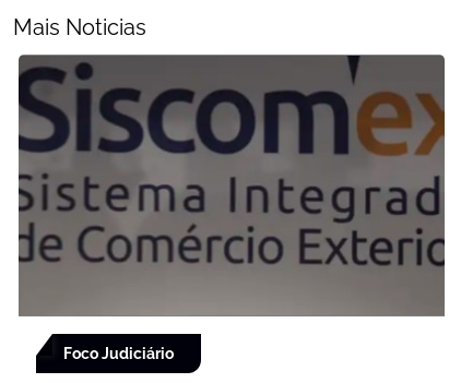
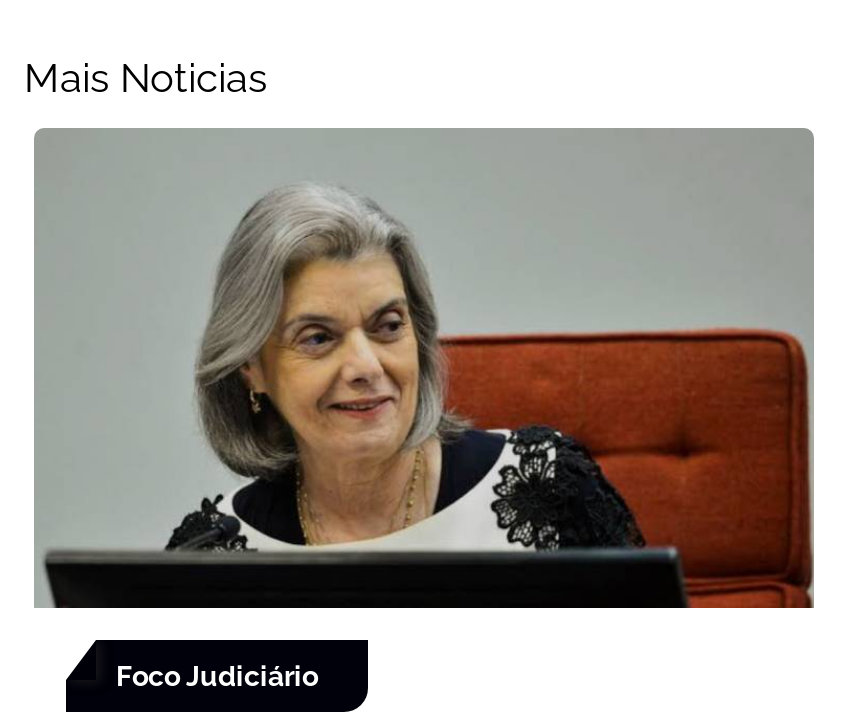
- [image]
+ [image]
